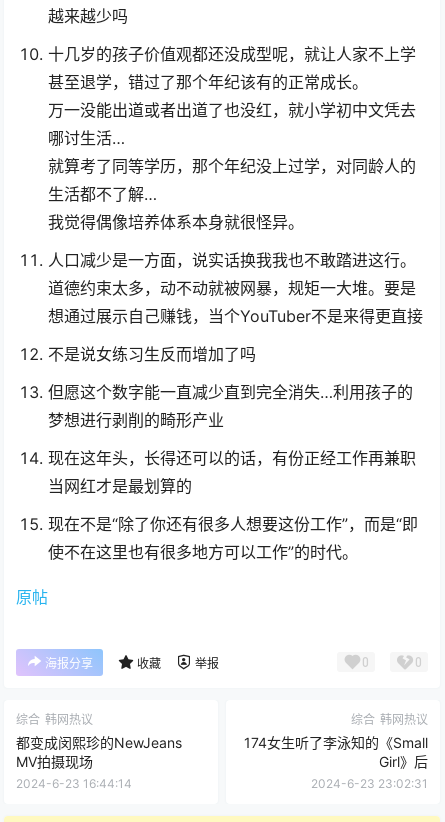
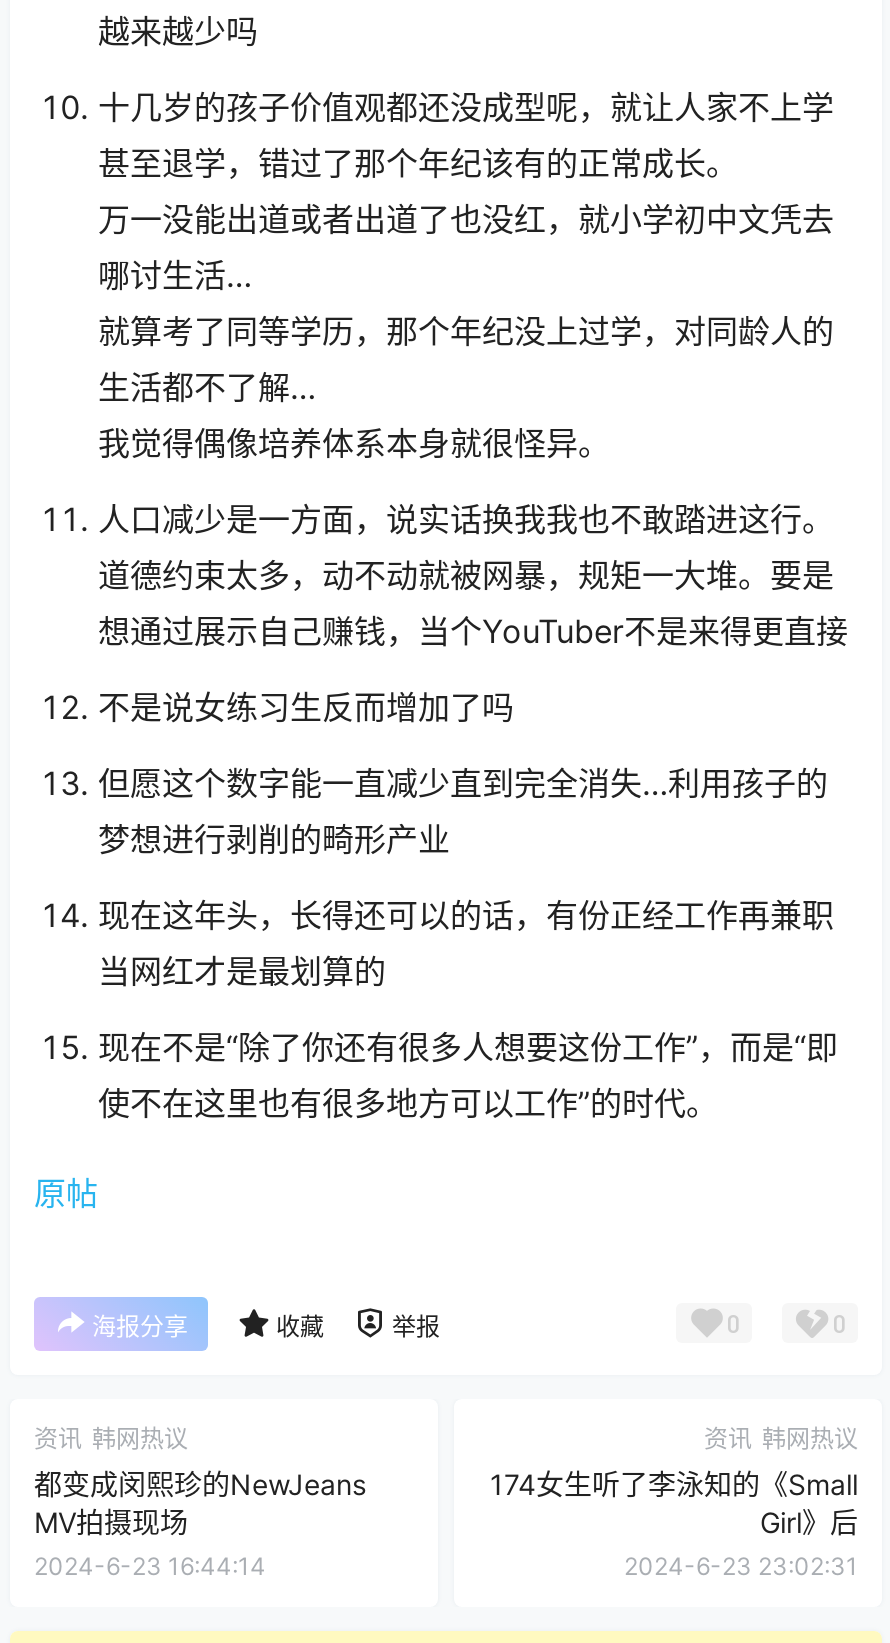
- 综合 韩网热议
+ 资讯 韩网热议

- 综合 韩网热议
+ 资讯 韩网热议
